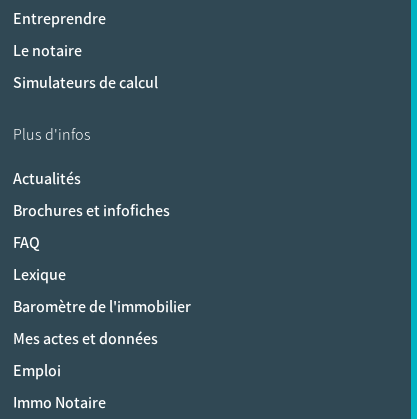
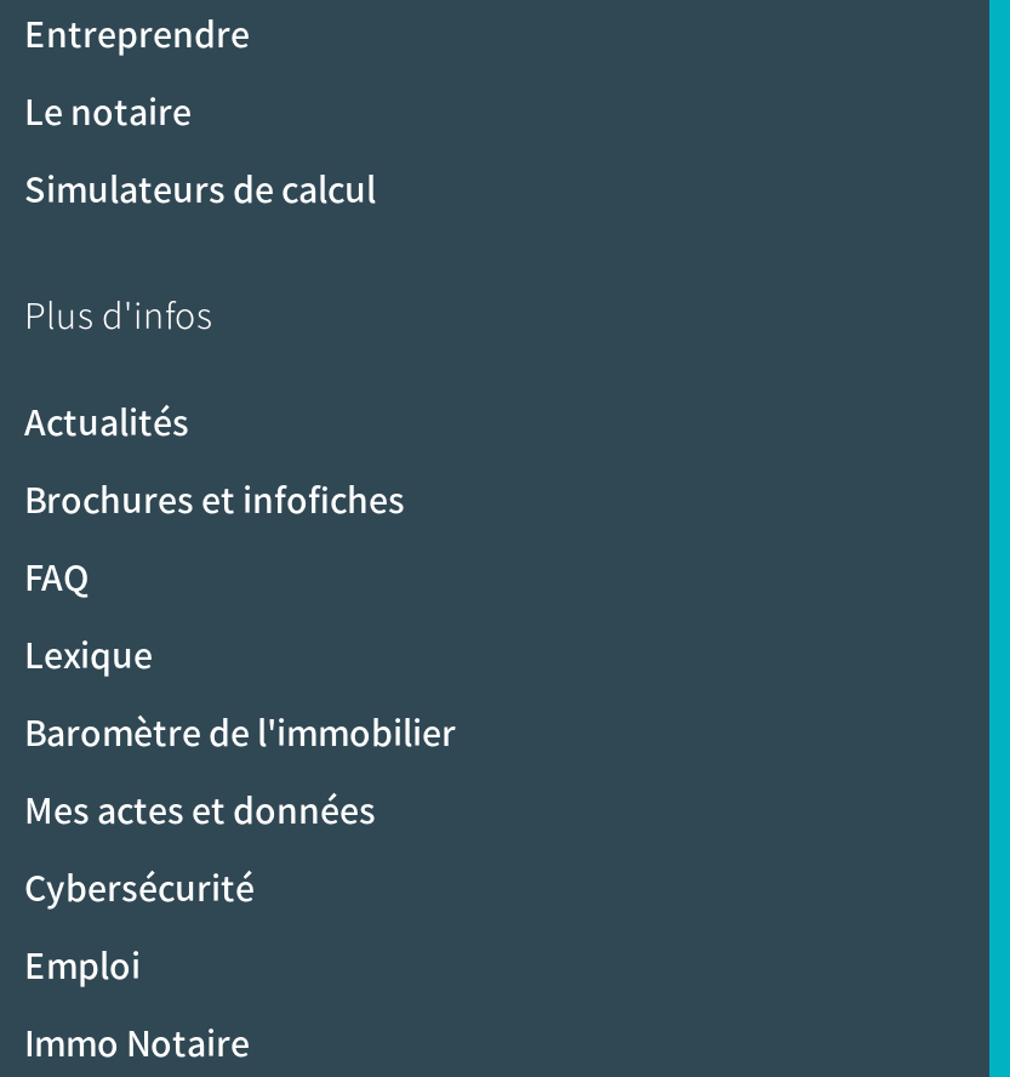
+ Cybersécurité
